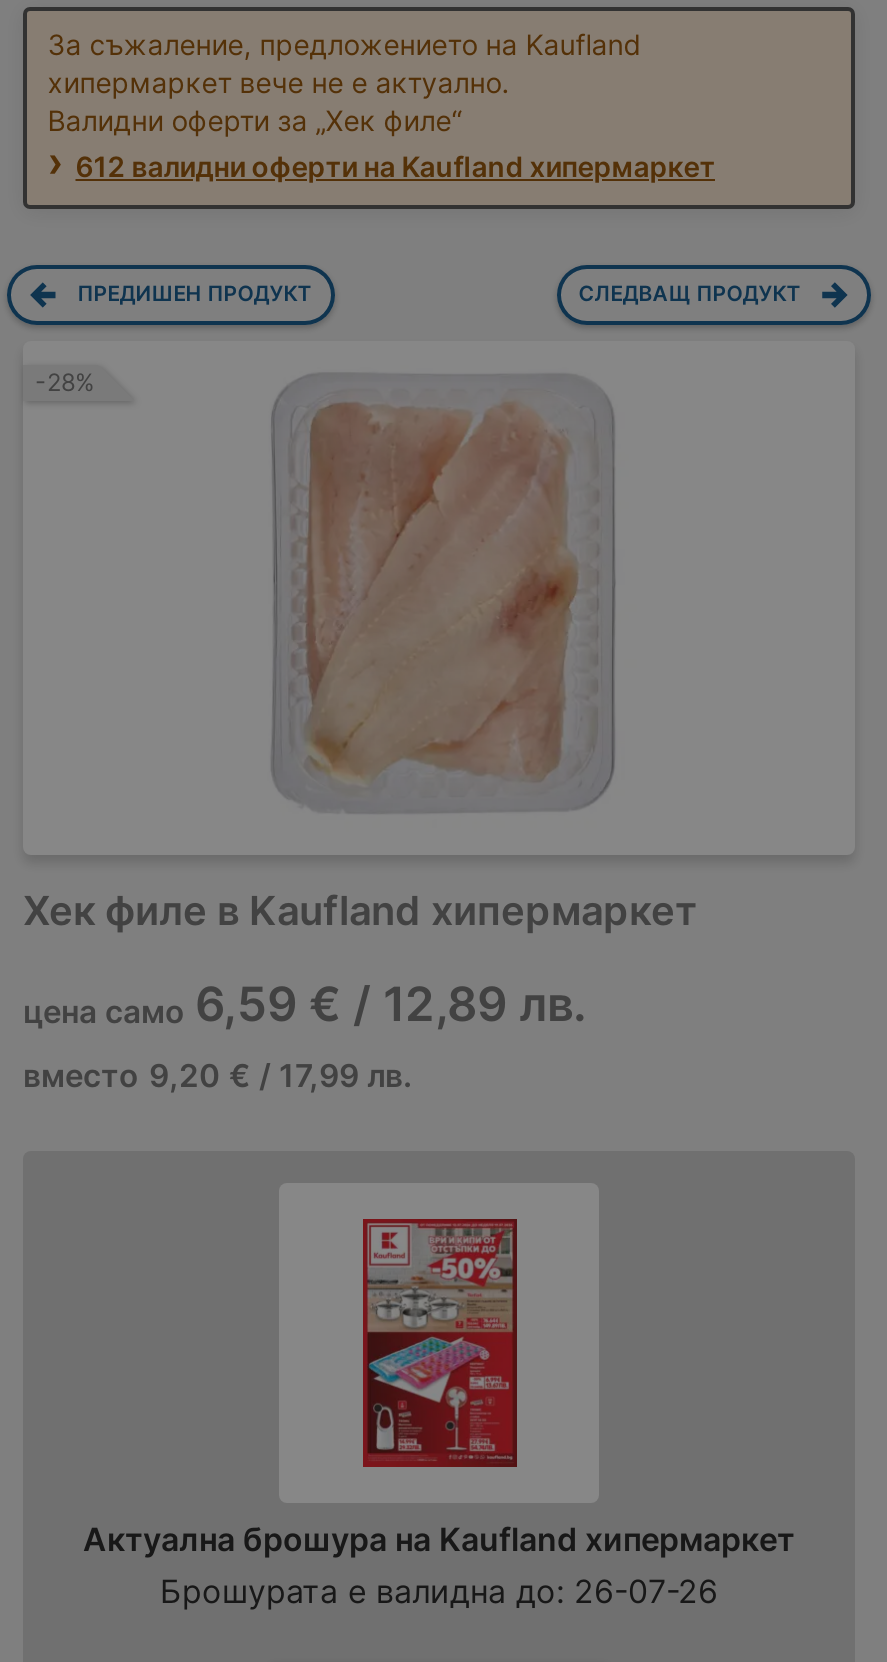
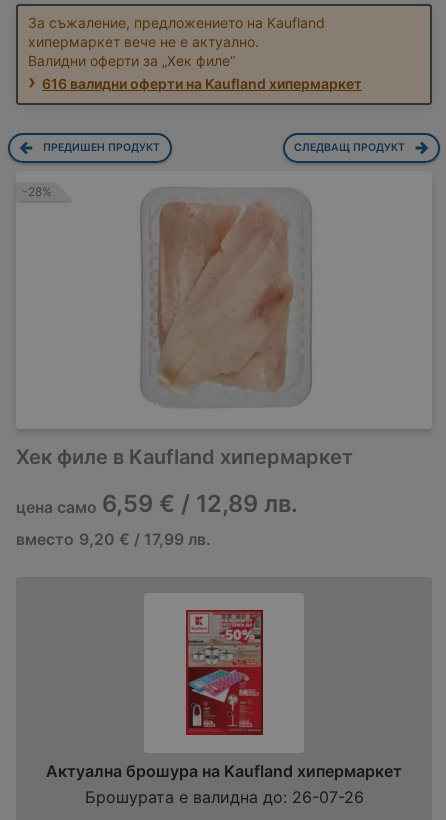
- 612 валидни оферти на Kaufland хипермаркет
+ 616 валидни оферти на Kaufland хипермаркет
